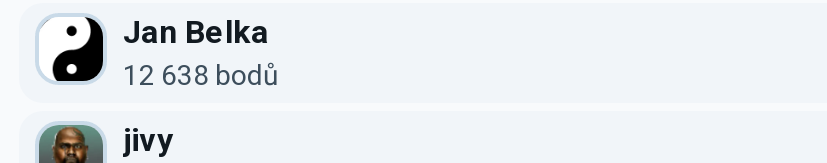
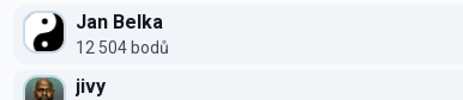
- 12 638 bodů
+ 12 504 bodů
